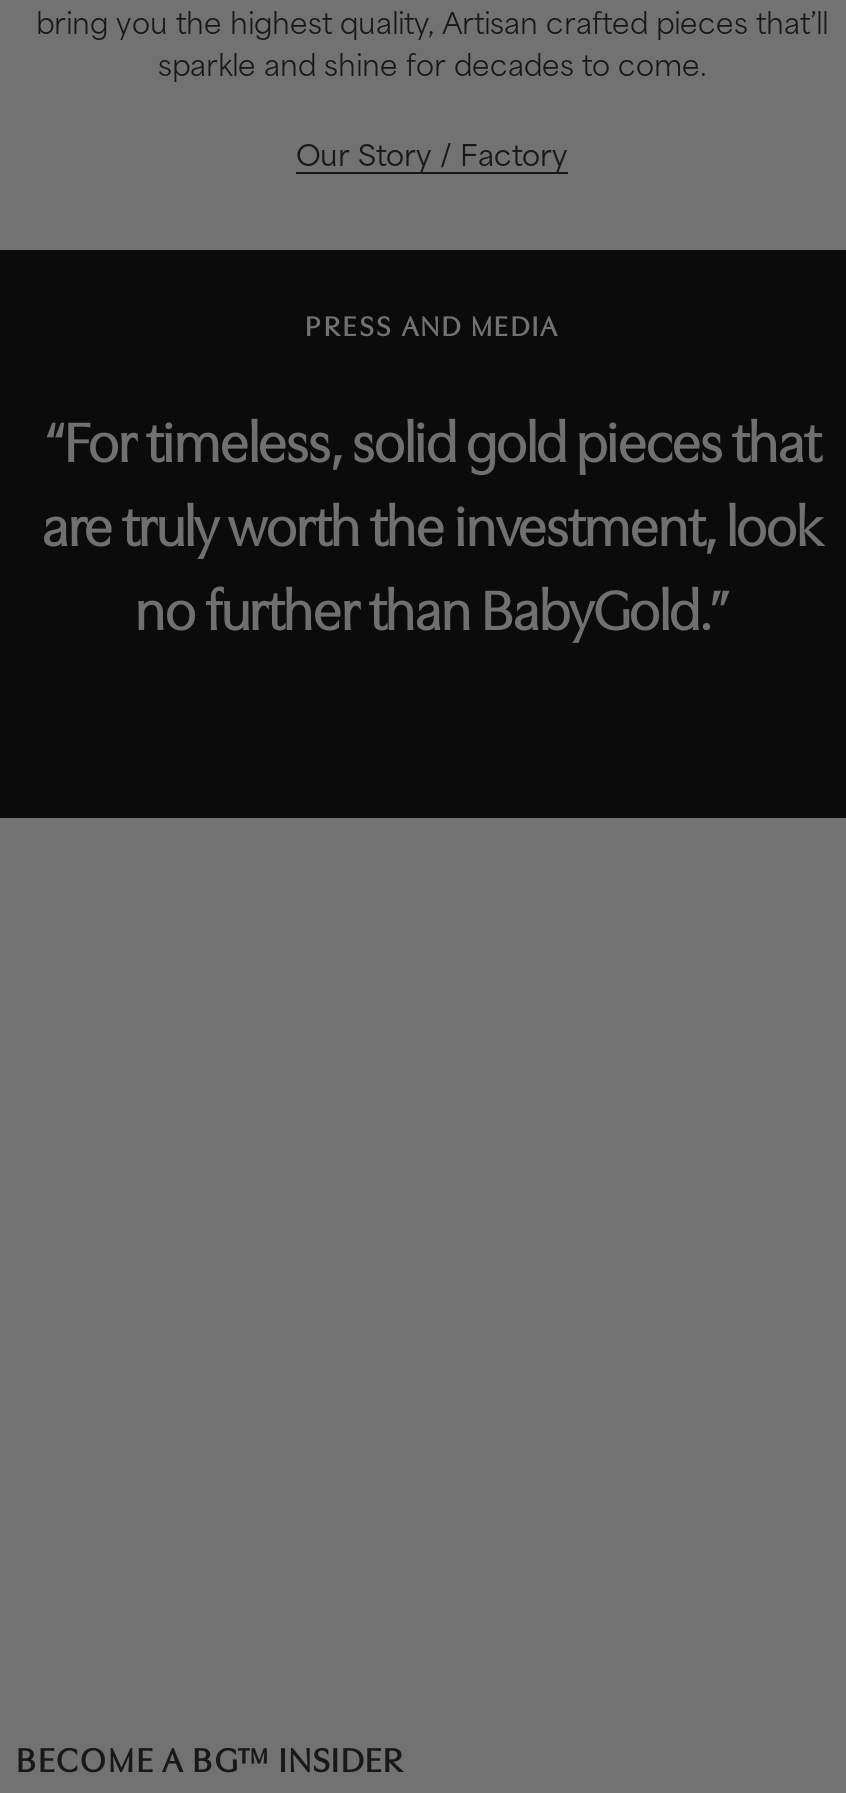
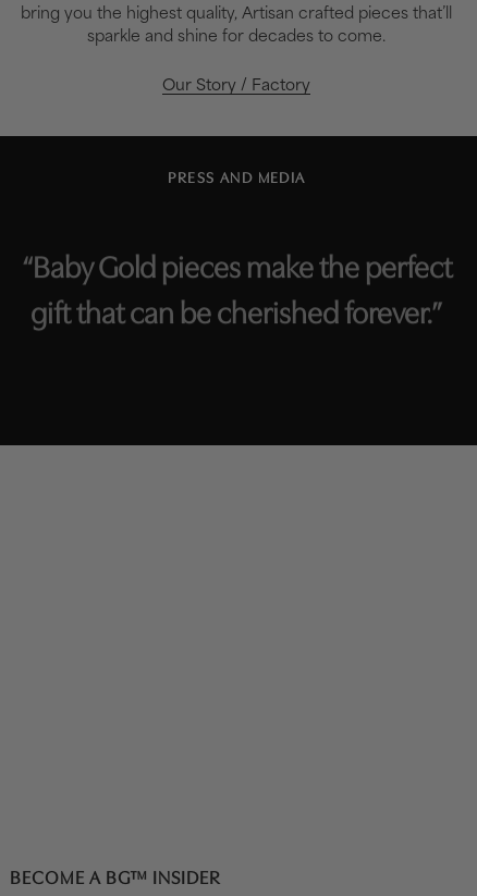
- “For timeless, solid gold pieces that
- are truly worth the investment, look
- no further than BabyGold.”
+ “Baby Gold pieces make the perfect
+ gift that can be cherished forever.”
